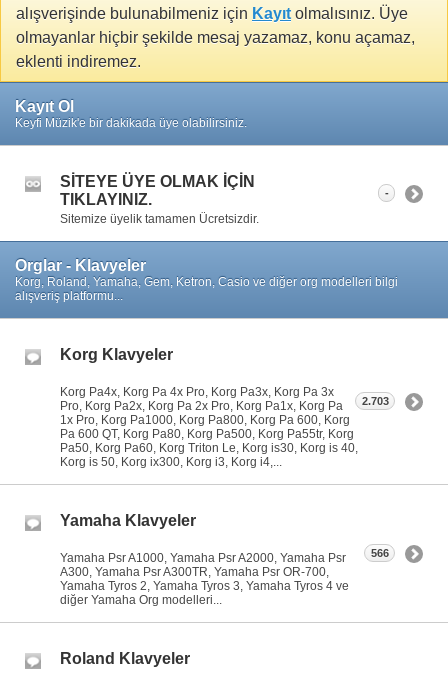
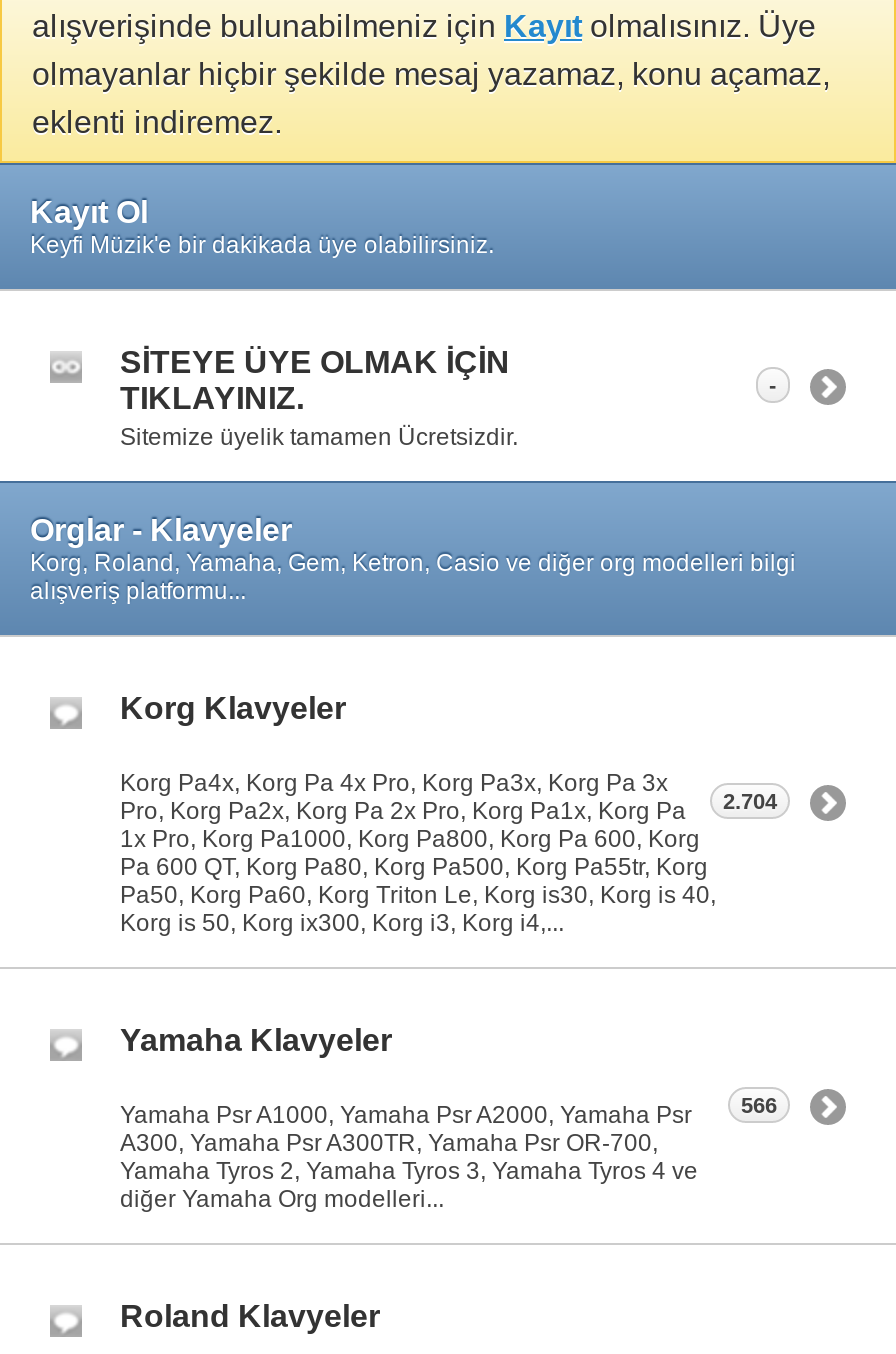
- Pro, Korg Pa2x, Korg Pa 2x Pro, Korg Pa1x, Korg Pa 2.703
+ Pro, Korg Pa2x, Korg Pa 2x Pro, Korg Pa1x, Korg Pa 2.704
